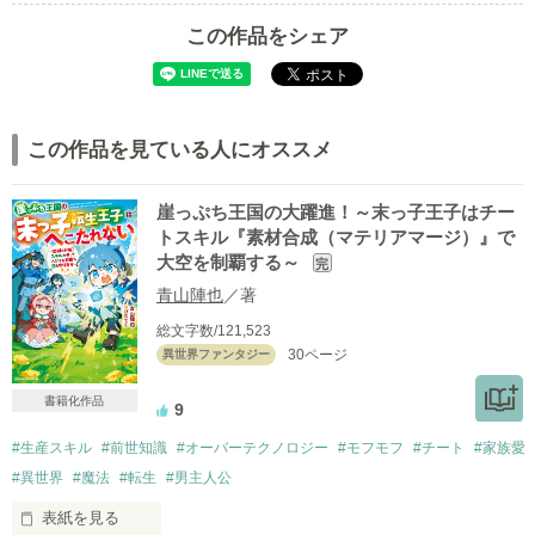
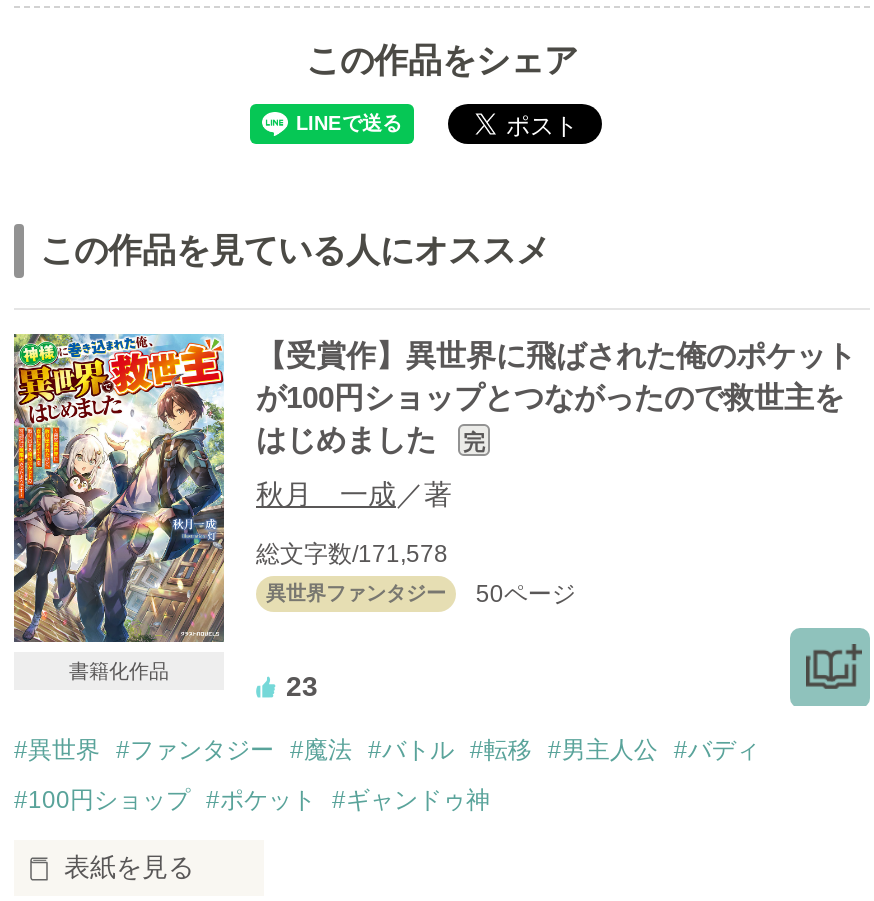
- [image]
- 崖っぷち王国の大躍進！～末っ子王子はチー
- トスキル『素材合成（マテリアマージ）』で
- 大空を制覇する～
+ [image]
+ 【受賞作】異世界に飛ばされた俺のポケット
+ が100円ショップとつながったので救世主を
+ はじめました

- 青山陣也／著
+ 秋月 一成／著

- 総文字数/121,523
+ 総文字数/171,578

- 異世界ファンタジー 30ページ
+ 異世界ファンタジー 50ページ

- 9
+ 23

- #生産スキル #前世知識 #オーバーテクノロジー #モフモフ #チート #家族愛
+ #異世界 #ファンタジー #魔法 #バトル #転移 #男主人公 #バディ

- #異世界 #魔法 #転生 #男主人公
+ #100円ショップ #ポケット #ギャンドゥ神
